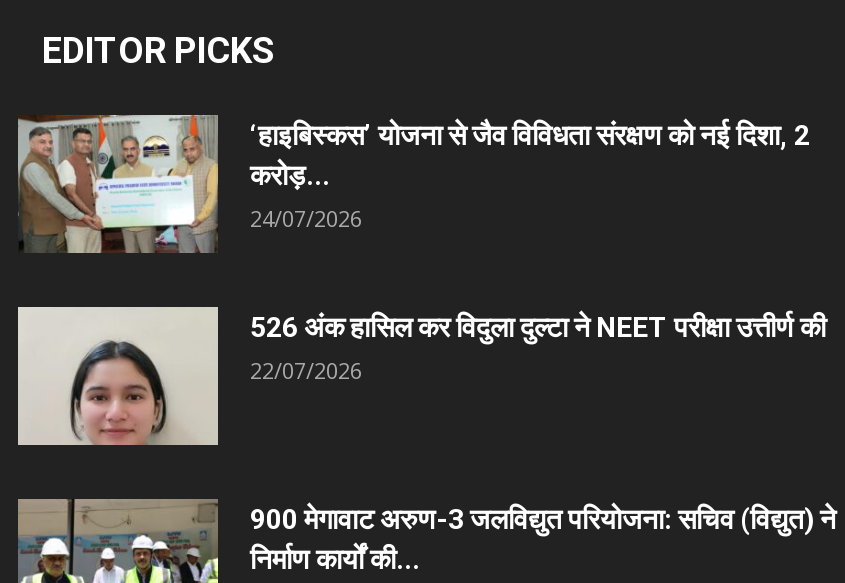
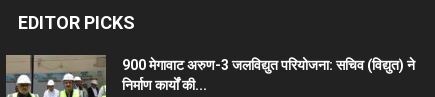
- [image]
- ‘हाइबिस्कस’ योजना से जैव विविधता संरक्षण को नई दिशा, 2
- करोड़...
- 24/07/2026
- 526 अंक हासिल कर विदुला दुल्टा ने NEET परीक्षा उत्तीर्ण की
- 22/07/2026

- [image]
